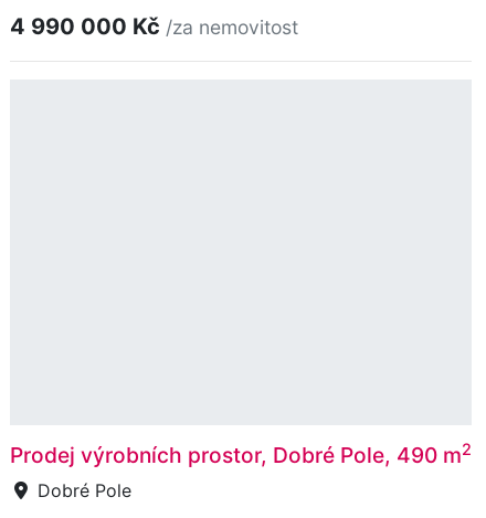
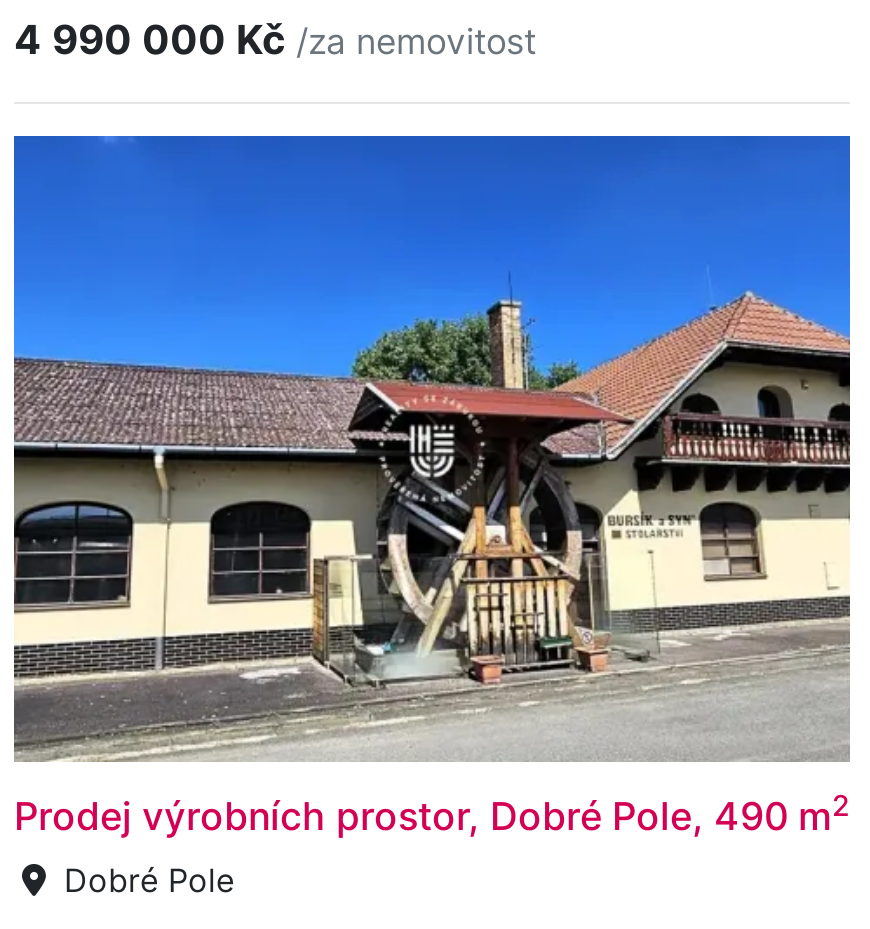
+ [image]
